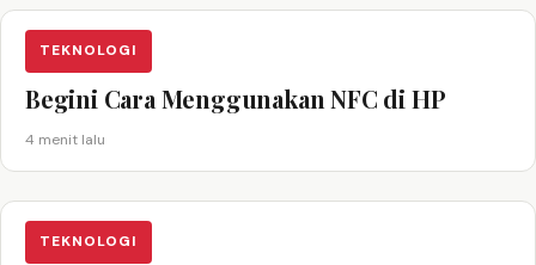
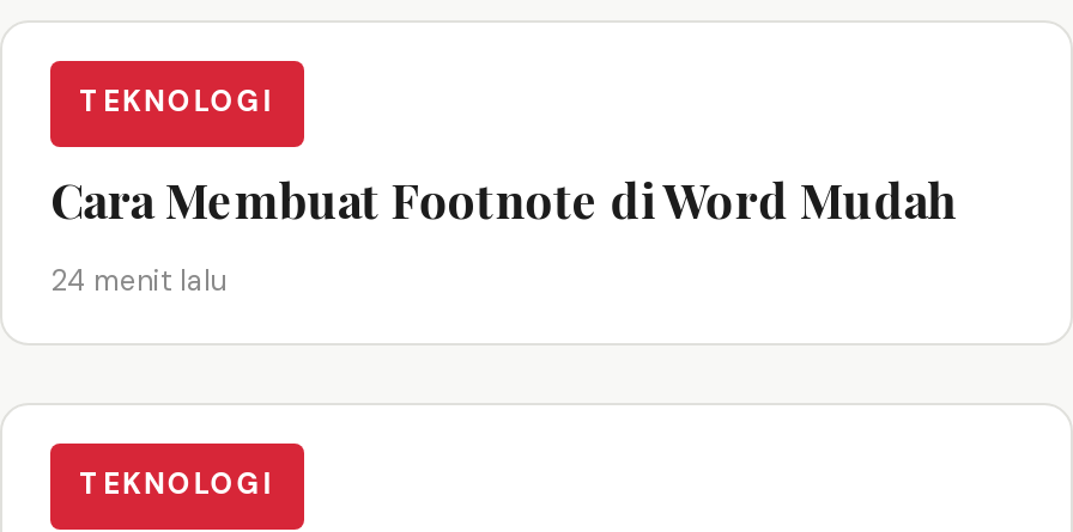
- Begini Cara Menggunakan NFC di HP
+ Cara Membuat Footnote di Word Mudah

- 4 menit lalu
+ 24 menit lalu
